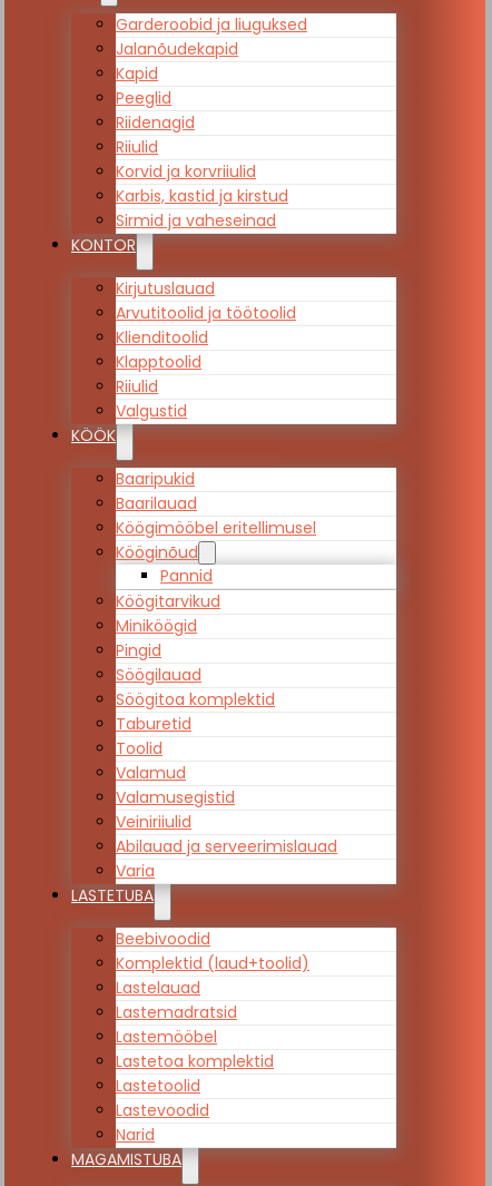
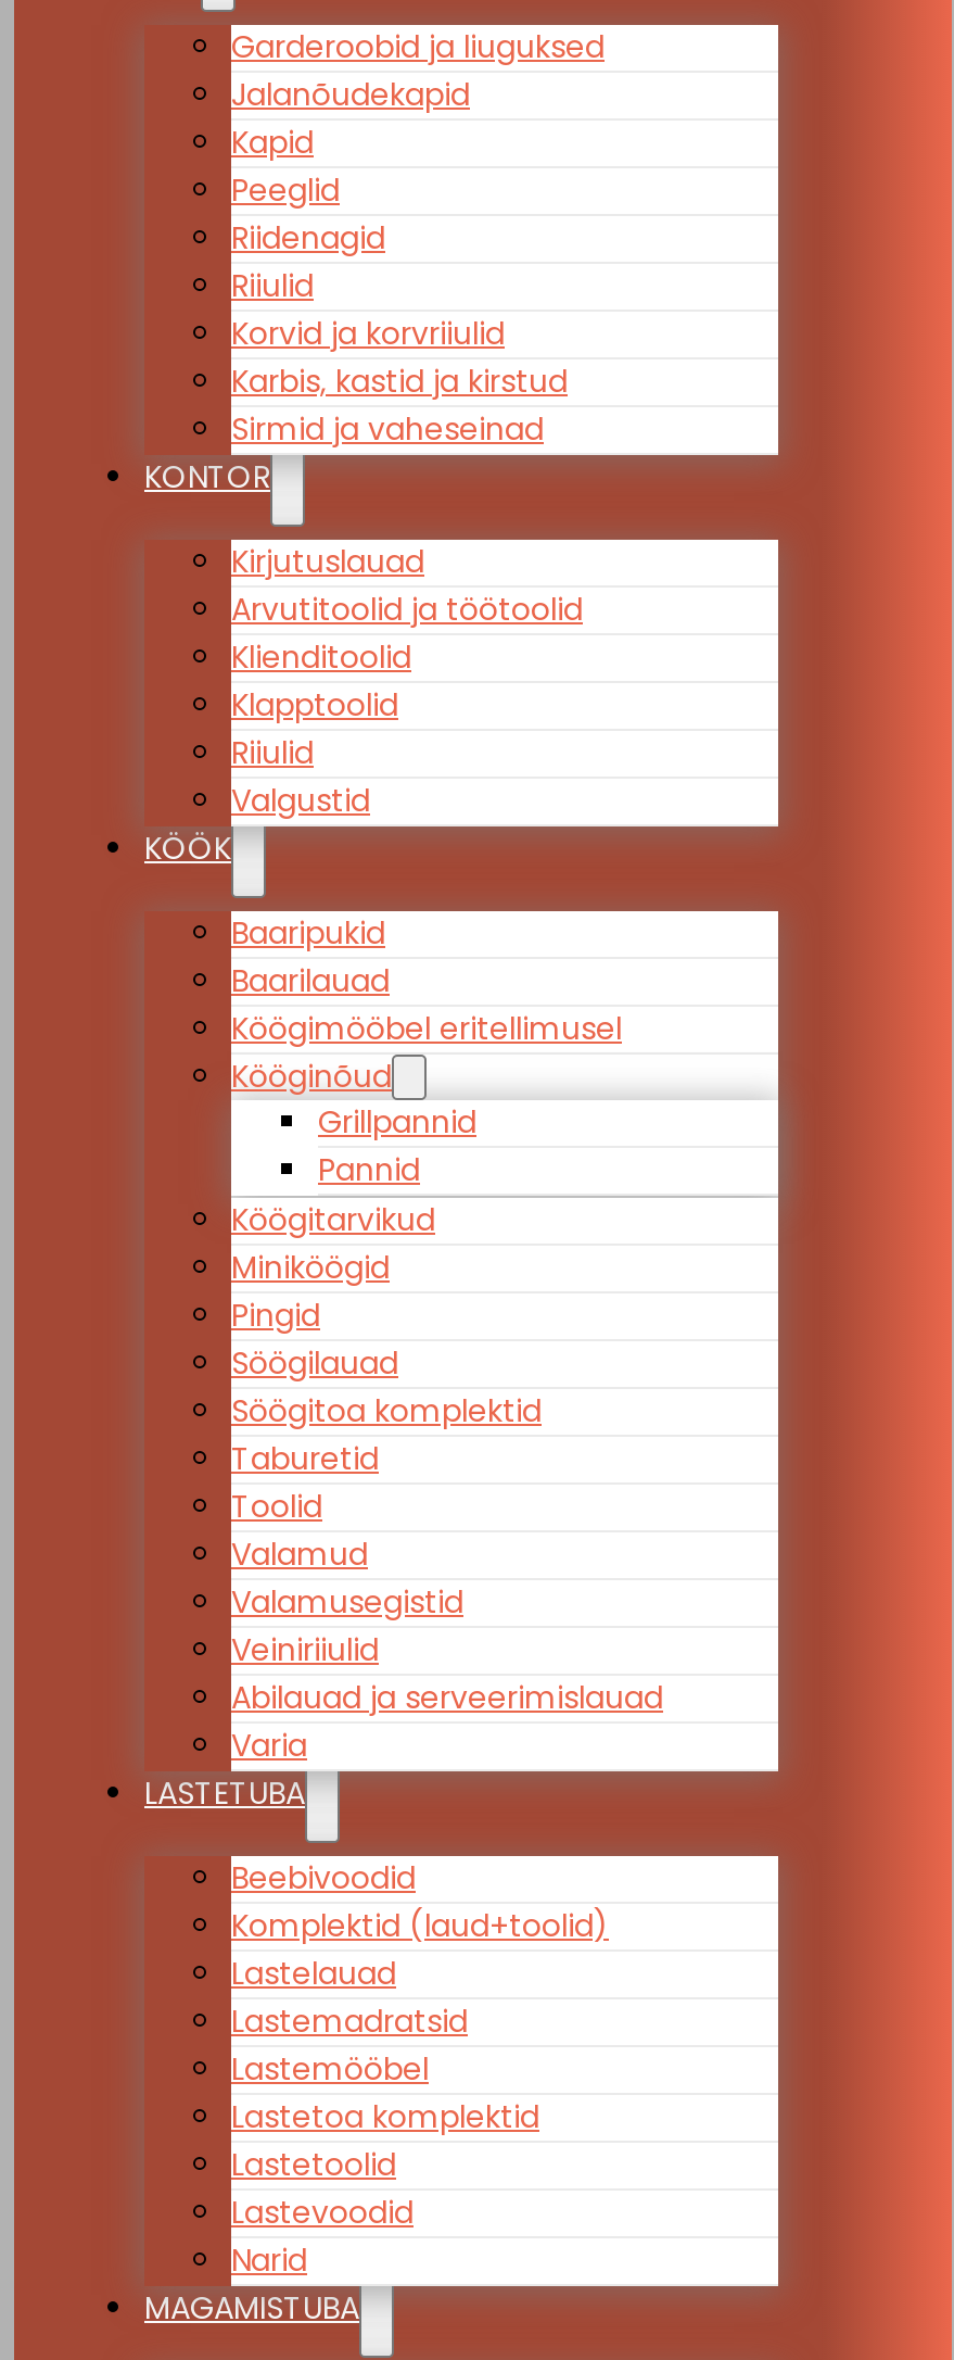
+ Grillpannid
